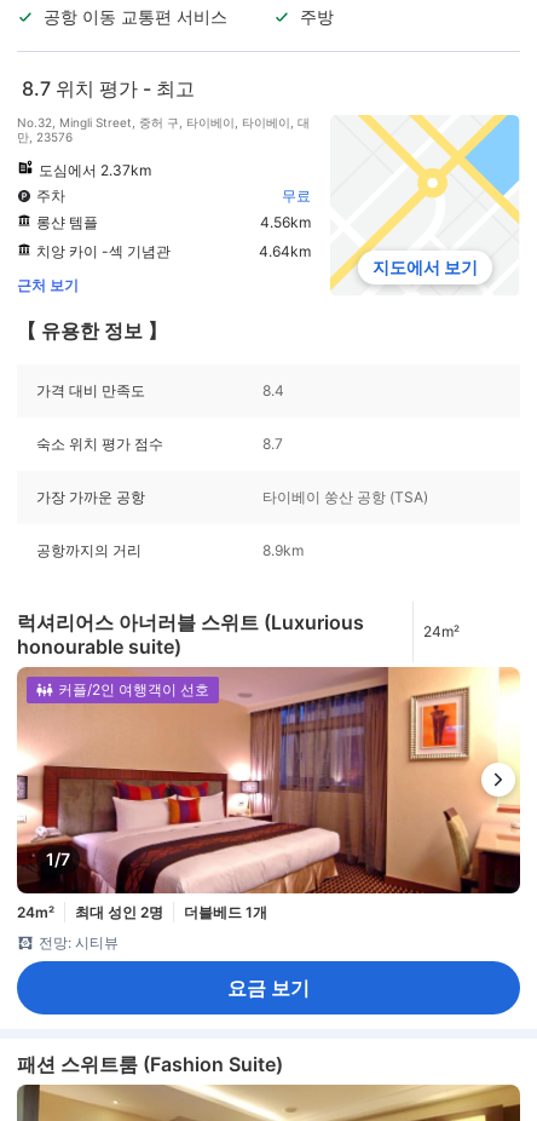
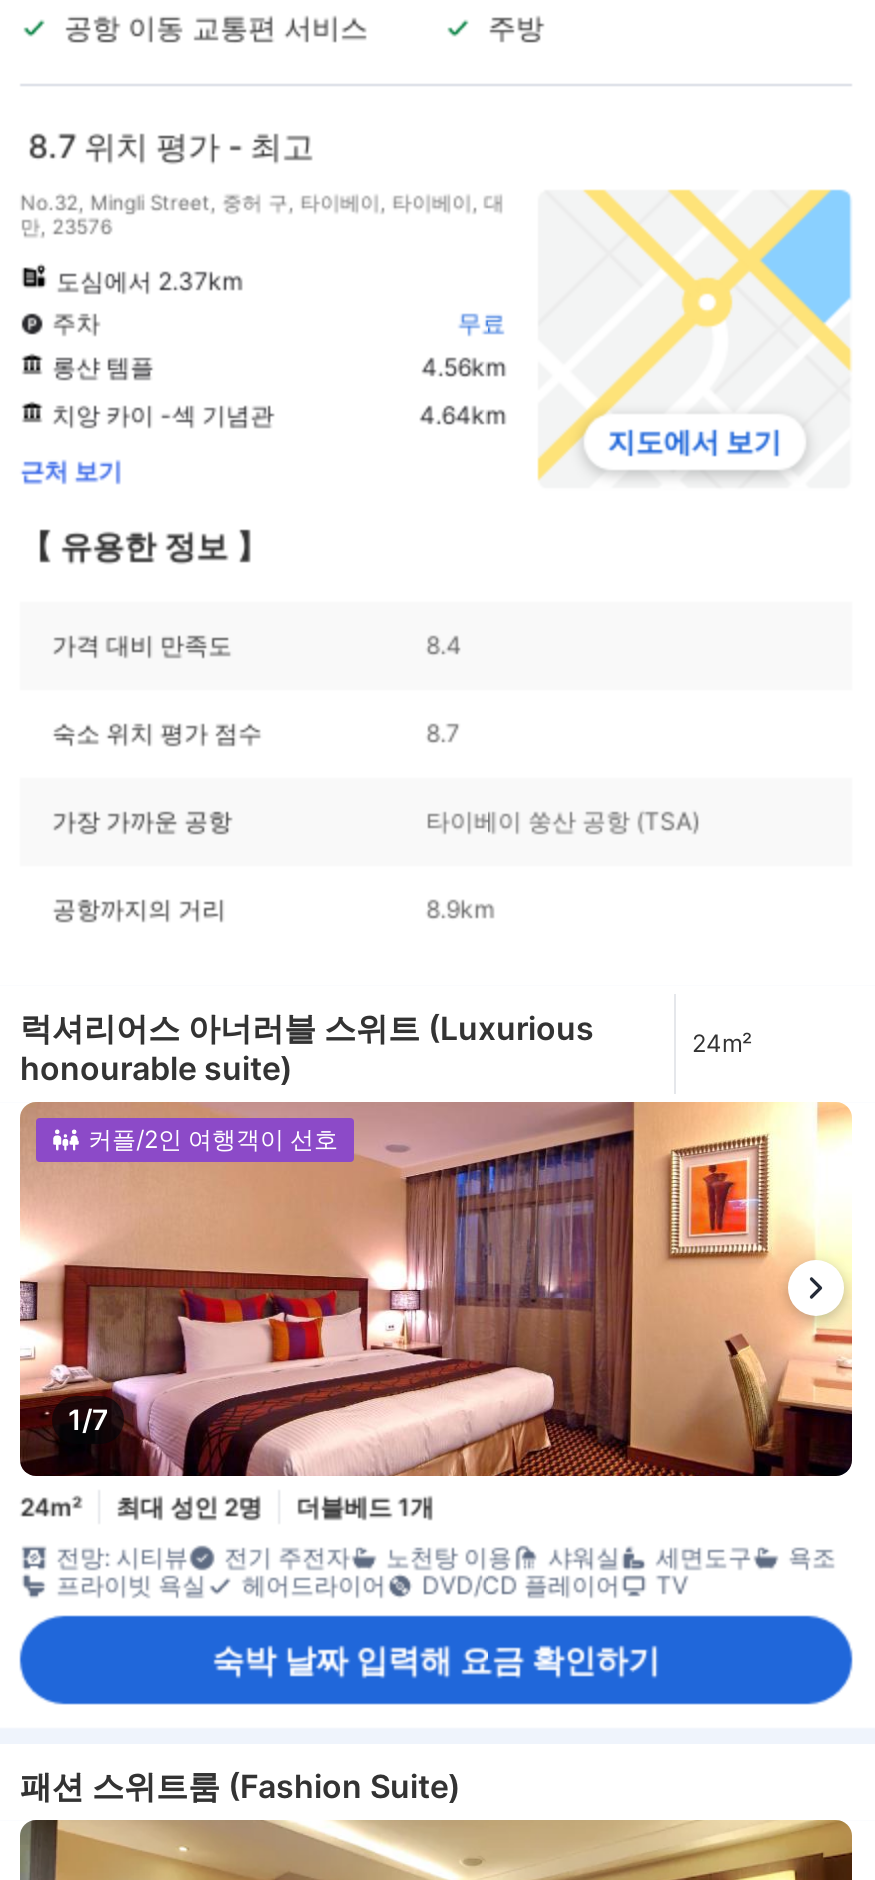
- 요금 보기
+ 전기 주전자
+ 노천탕 이용
+ 샤워실
+ 세면도구
+ 욕조
+ 프라이빗 욕실
+ 헤어드라이어
+ DVD/CD 플레이어
+ TV
+ 숙박 날짜 입력해 요금 확인하기
